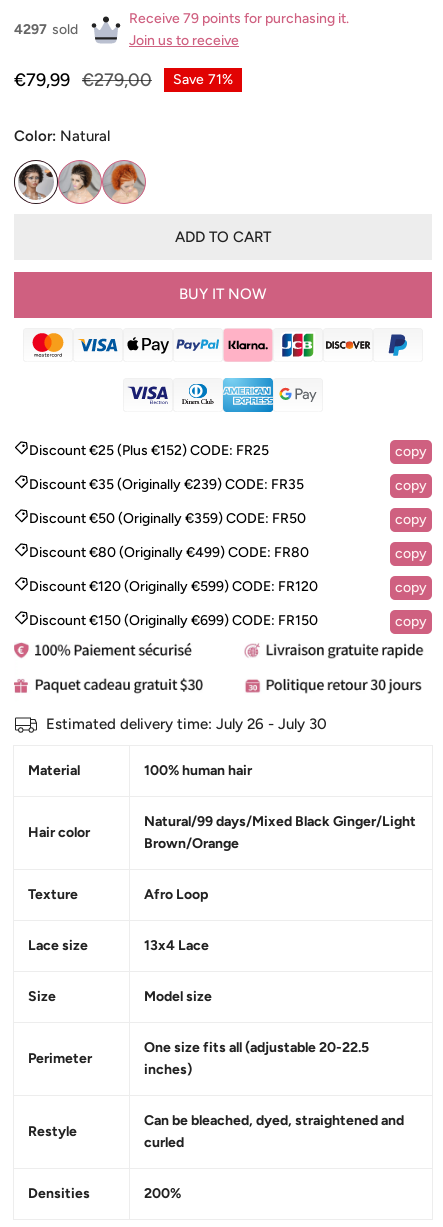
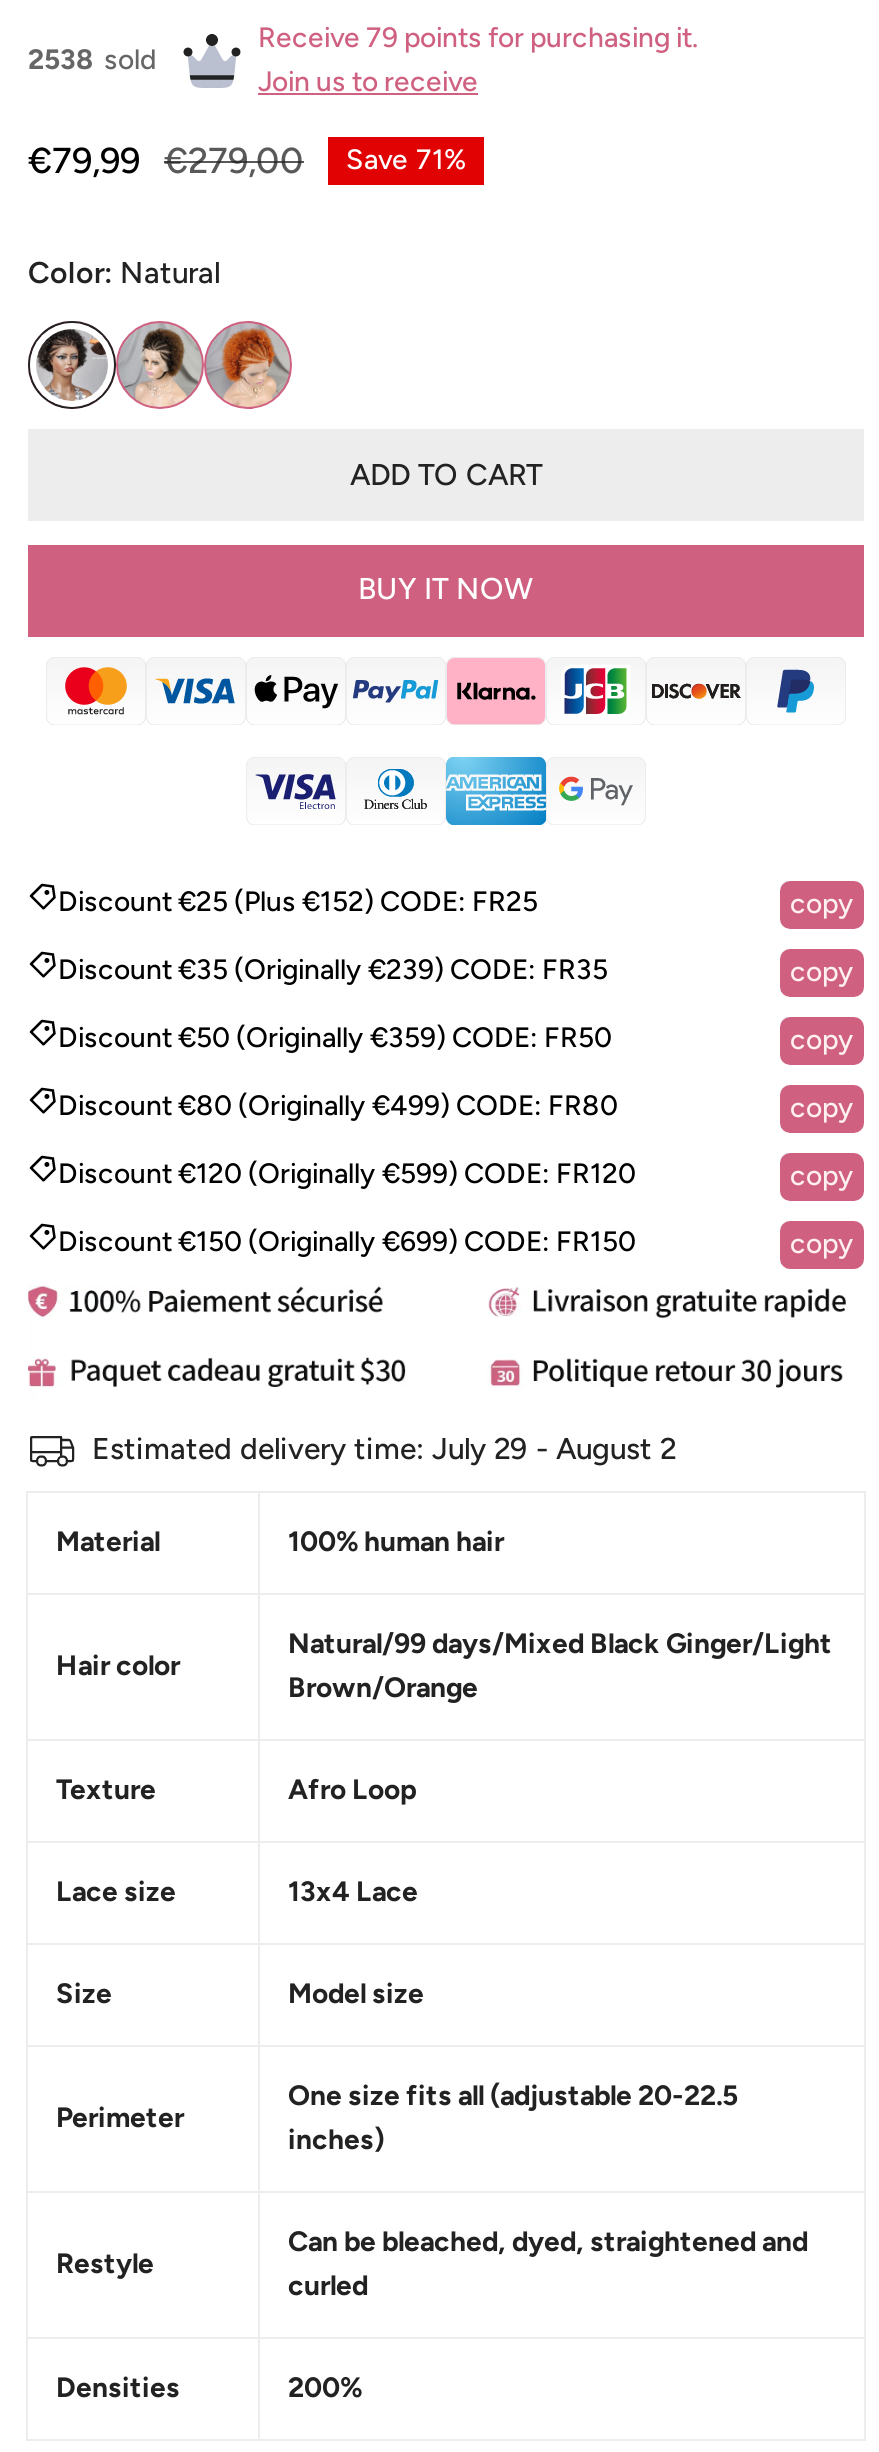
- 4297 sold
+ 2538 sold

- Estimated delivery time: July 26 - July 30
+ Estimated delivery time: July 29 - August 2
